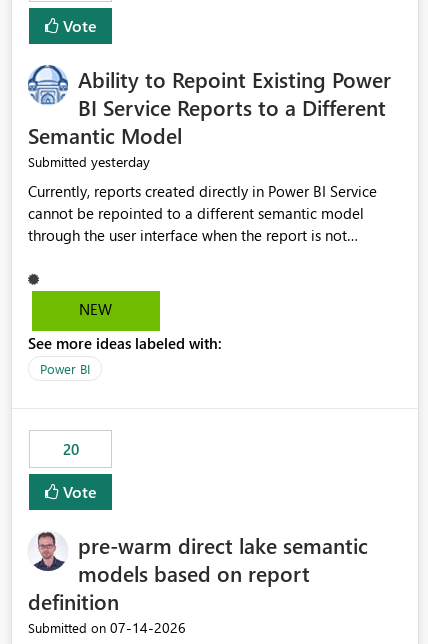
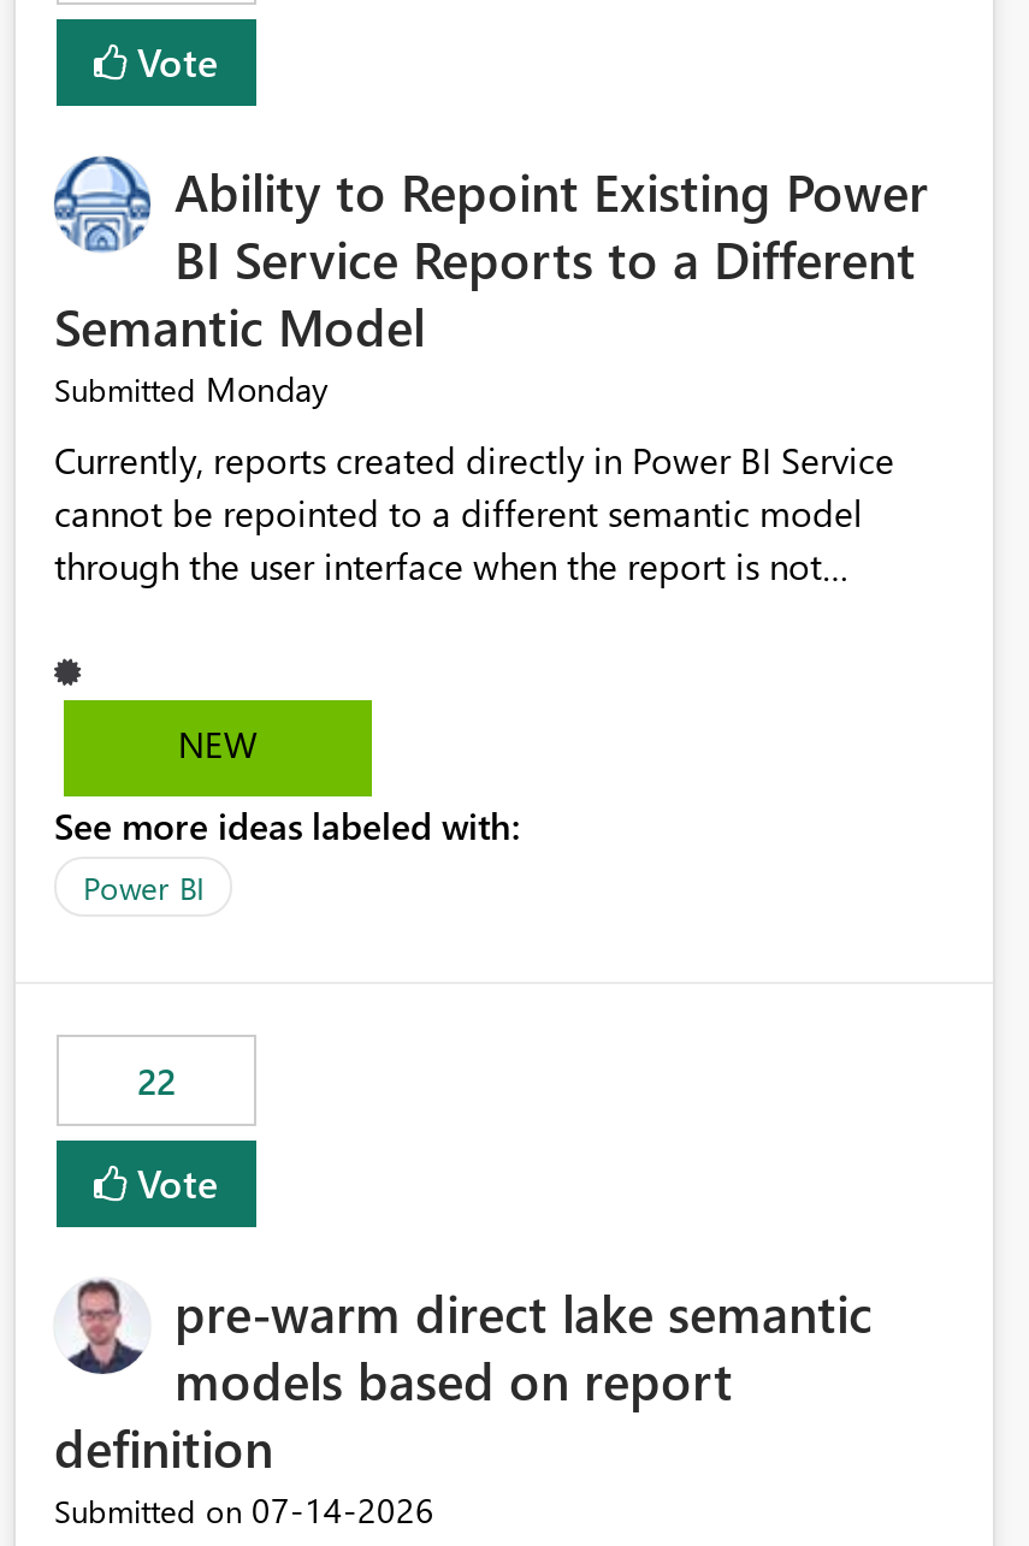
- Submitted yesterday
+ Submitted Monday

- 20
+ 22
